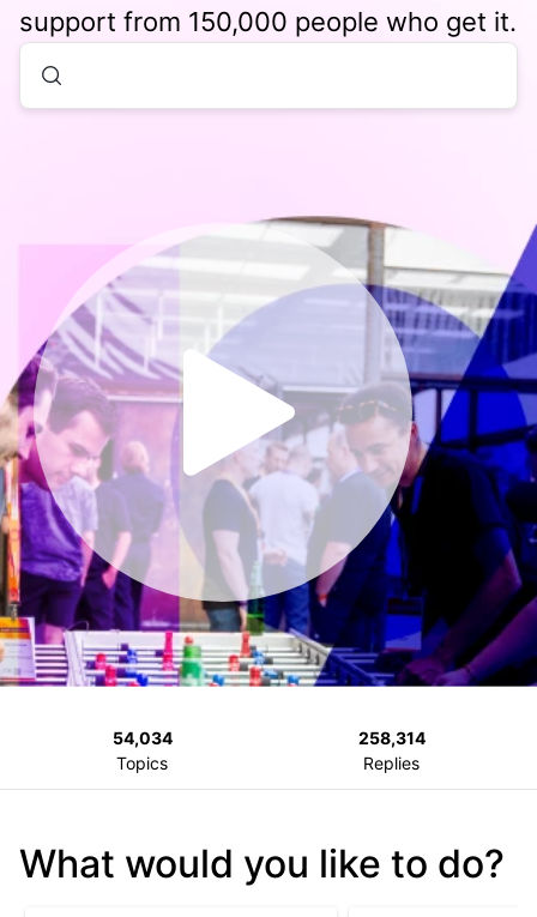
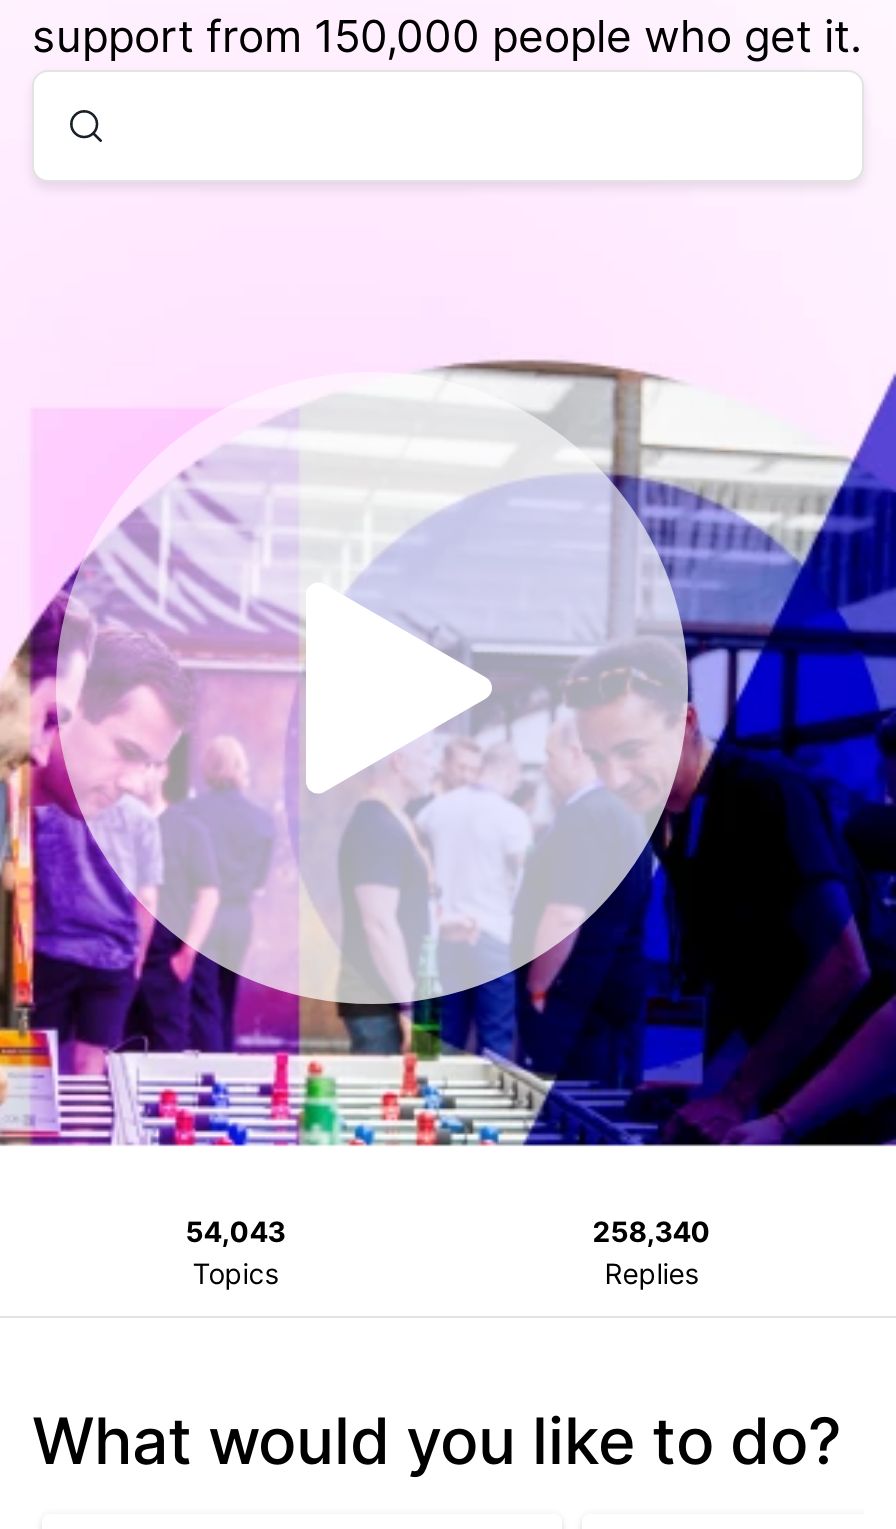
- 54,034
+ 54,043

- 258,314
+ 258,340
